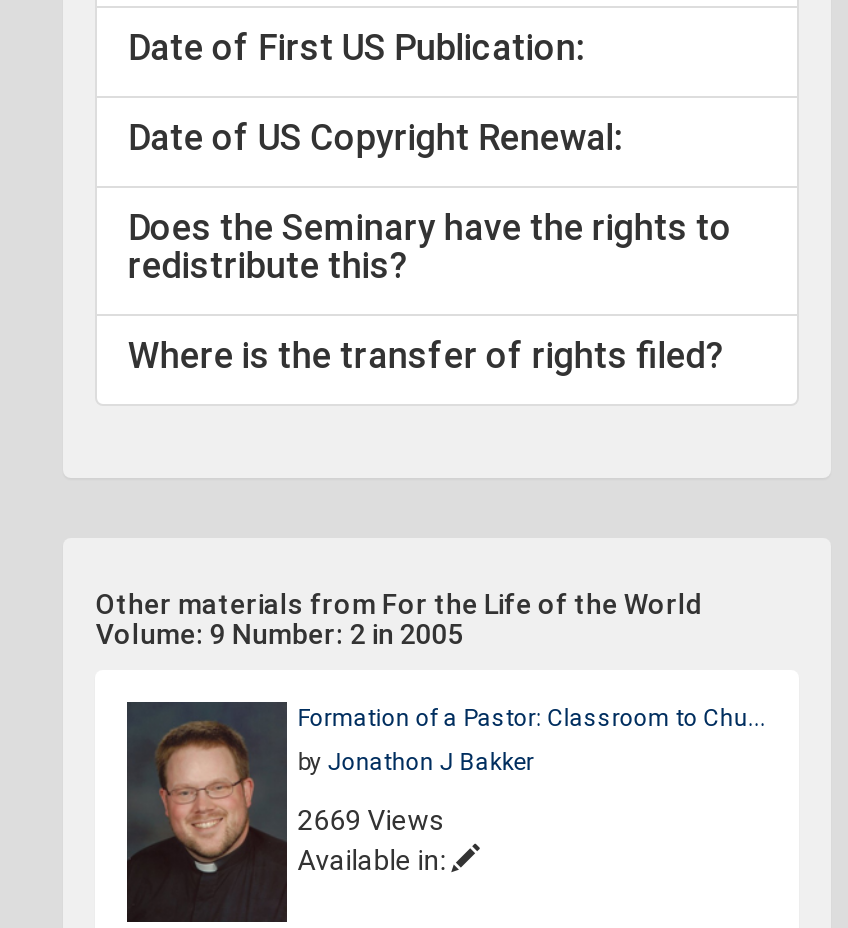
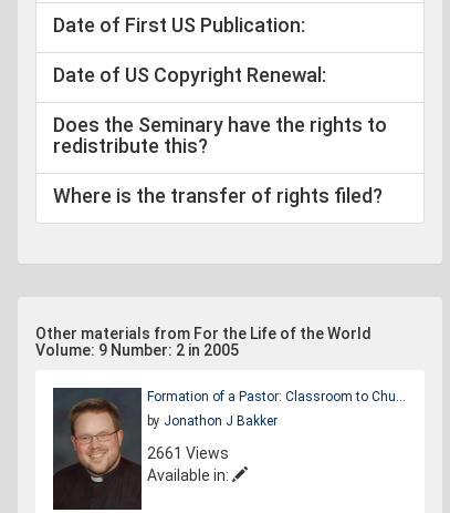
- 2669 Views
+ 2661 Views
